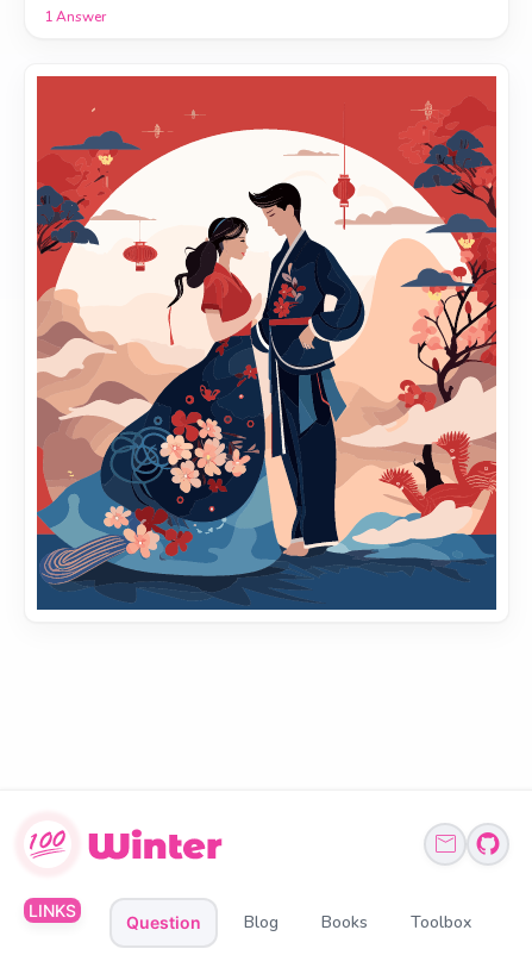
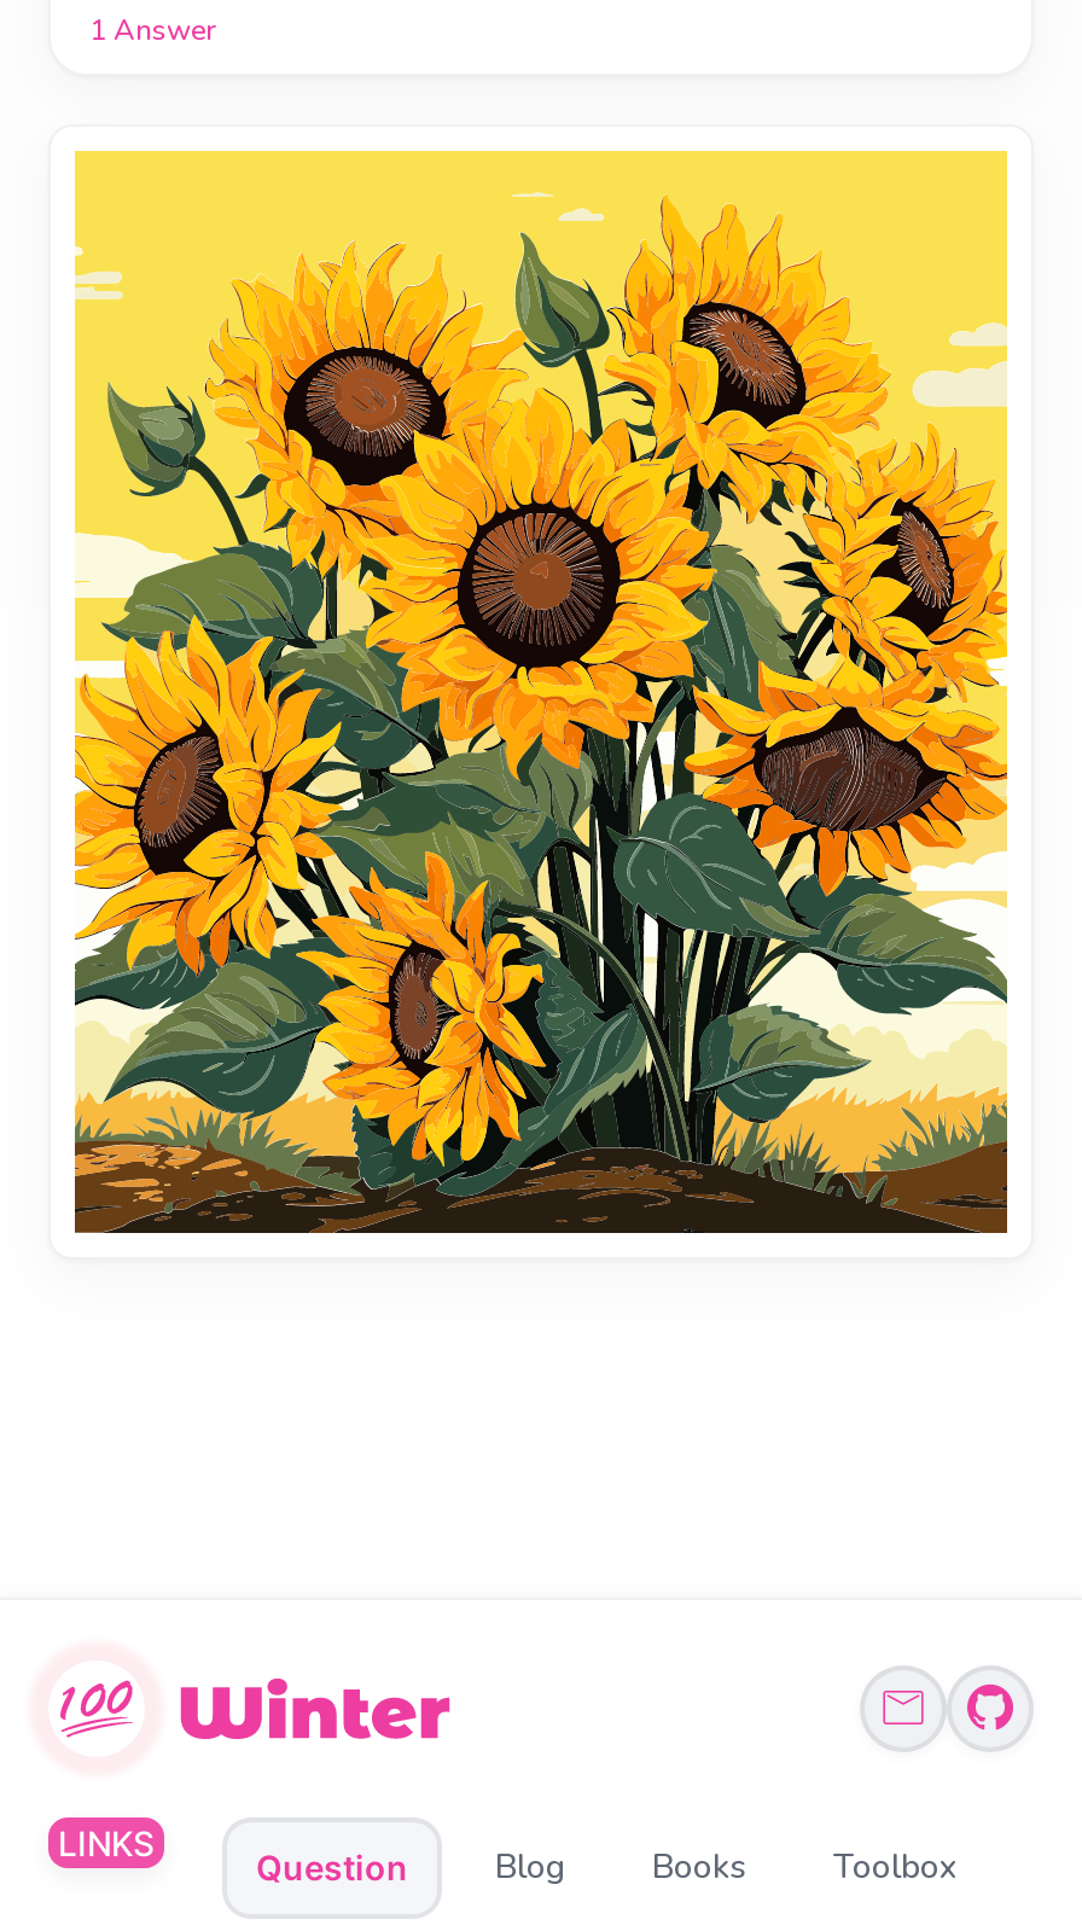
- [image]
+ [image]
